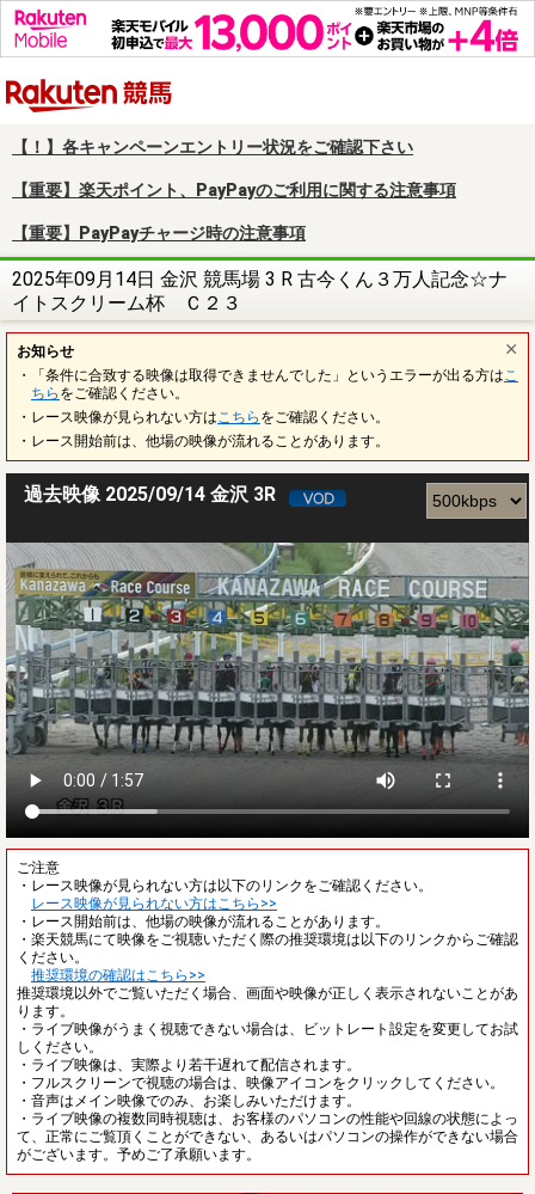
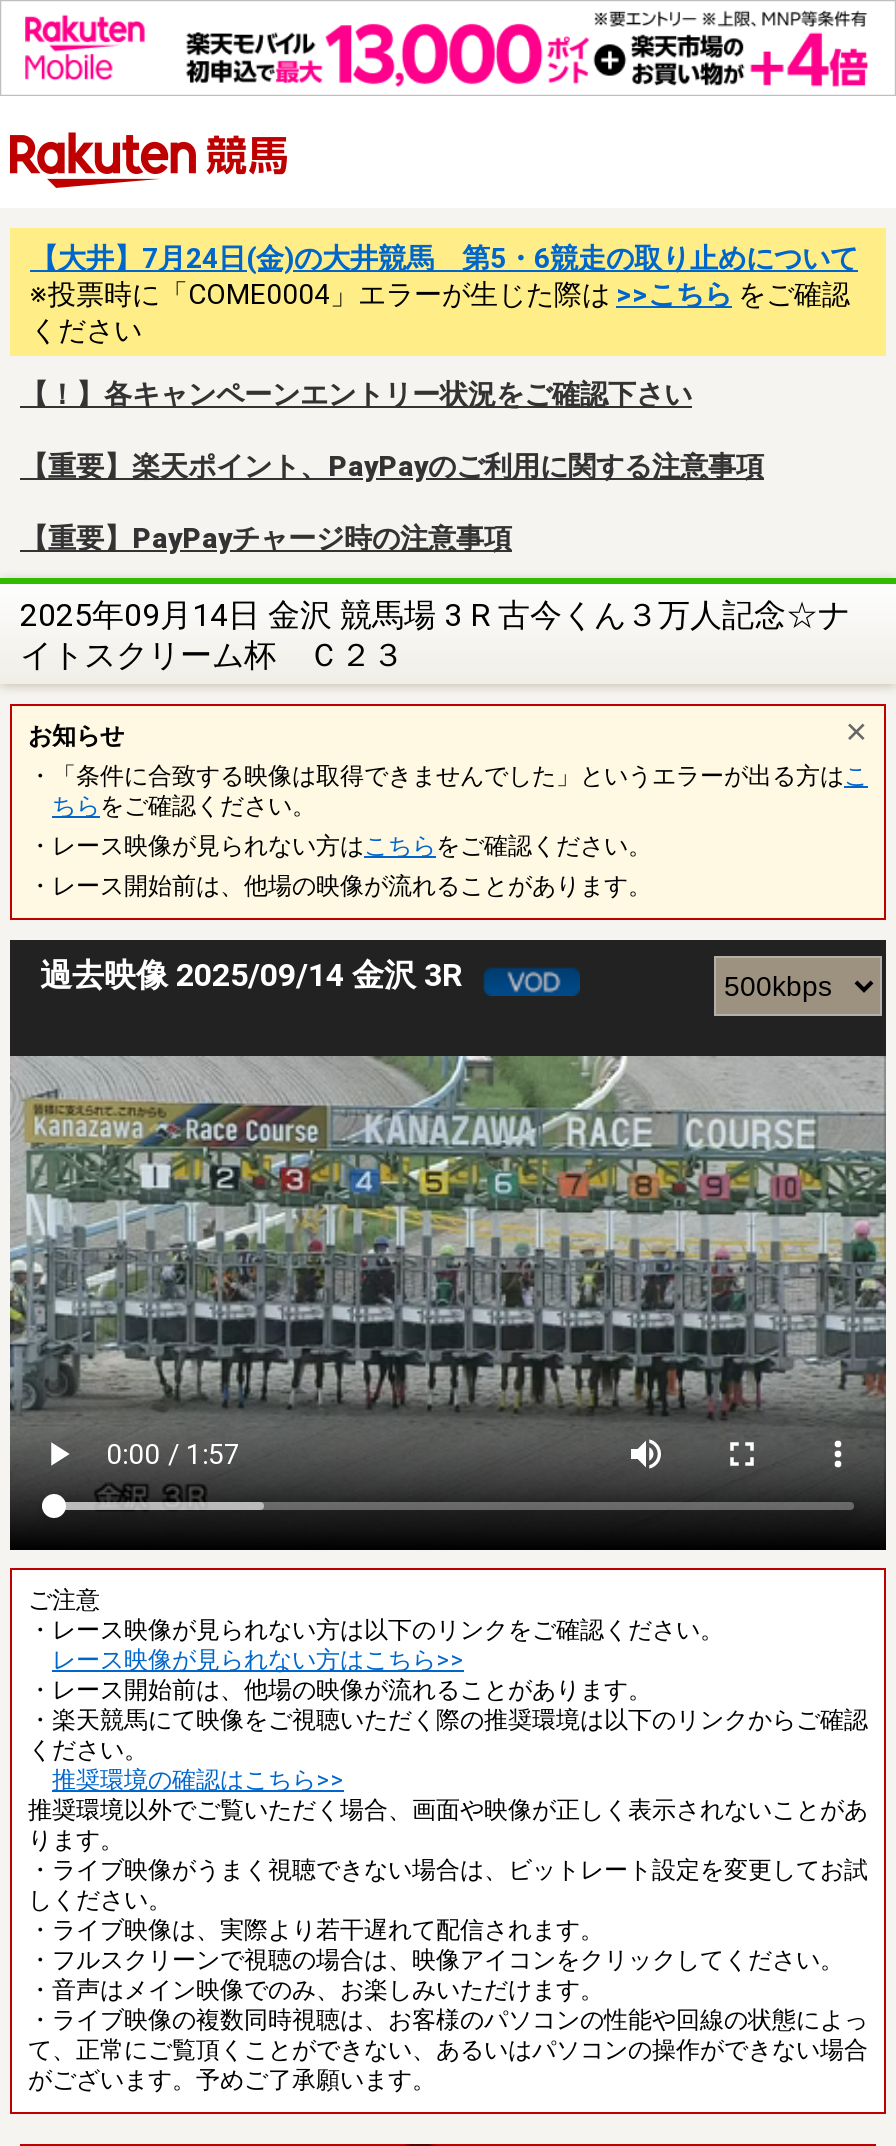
+ 【大井】7月24日(金)の大井競馬 第5・6競走の取り止めについて
+ ※投票時に「COME0004」エラーが生じた際は>>こちらをご確認
+ ください
